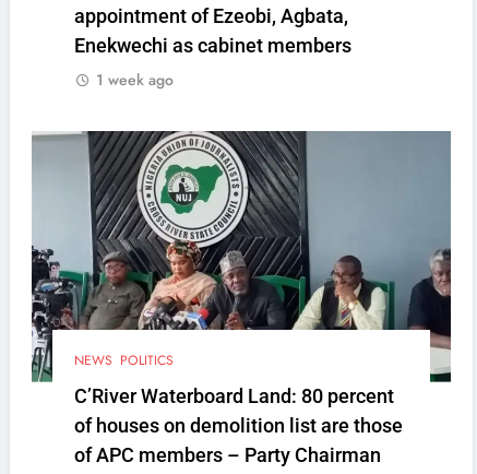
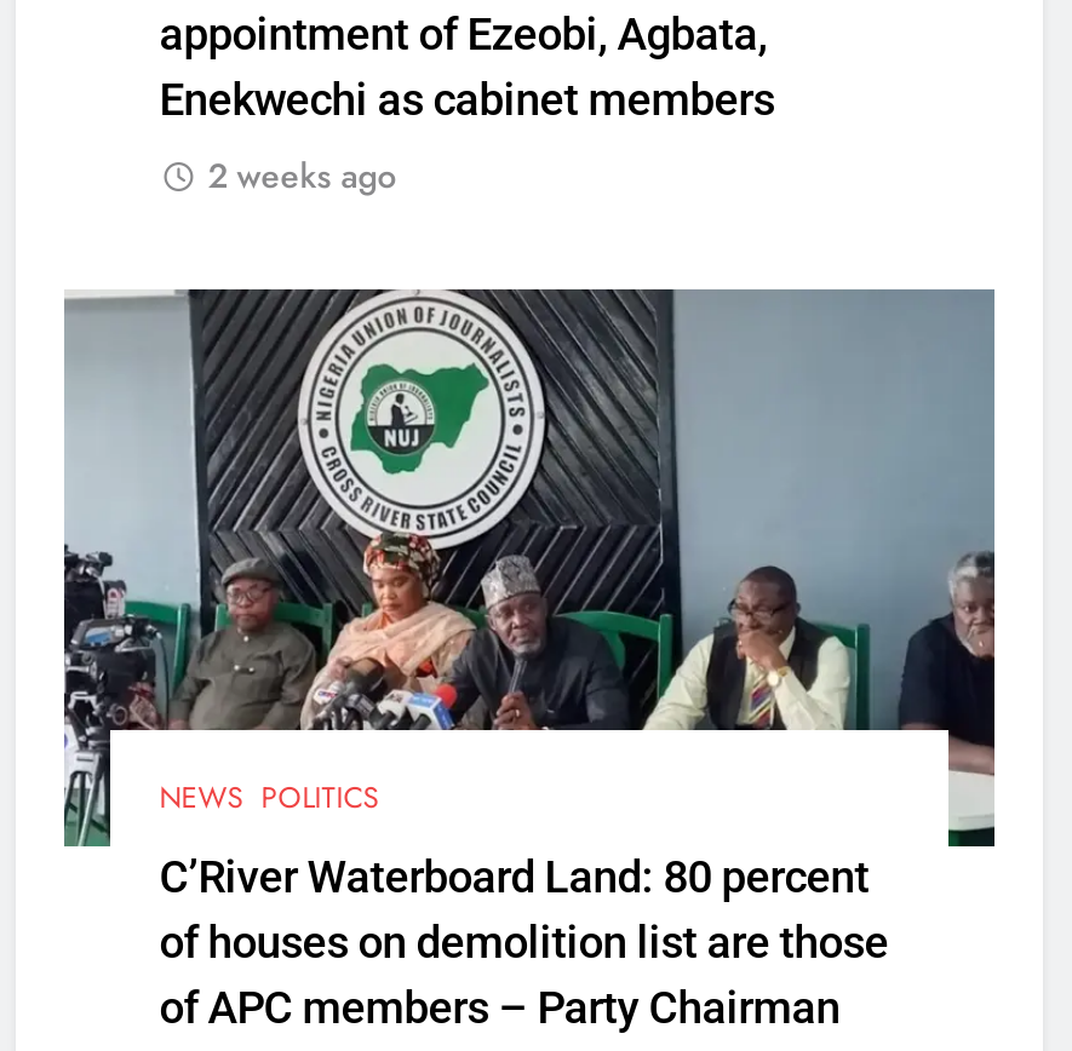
- 1 week ago
+ 2 weeks ago
